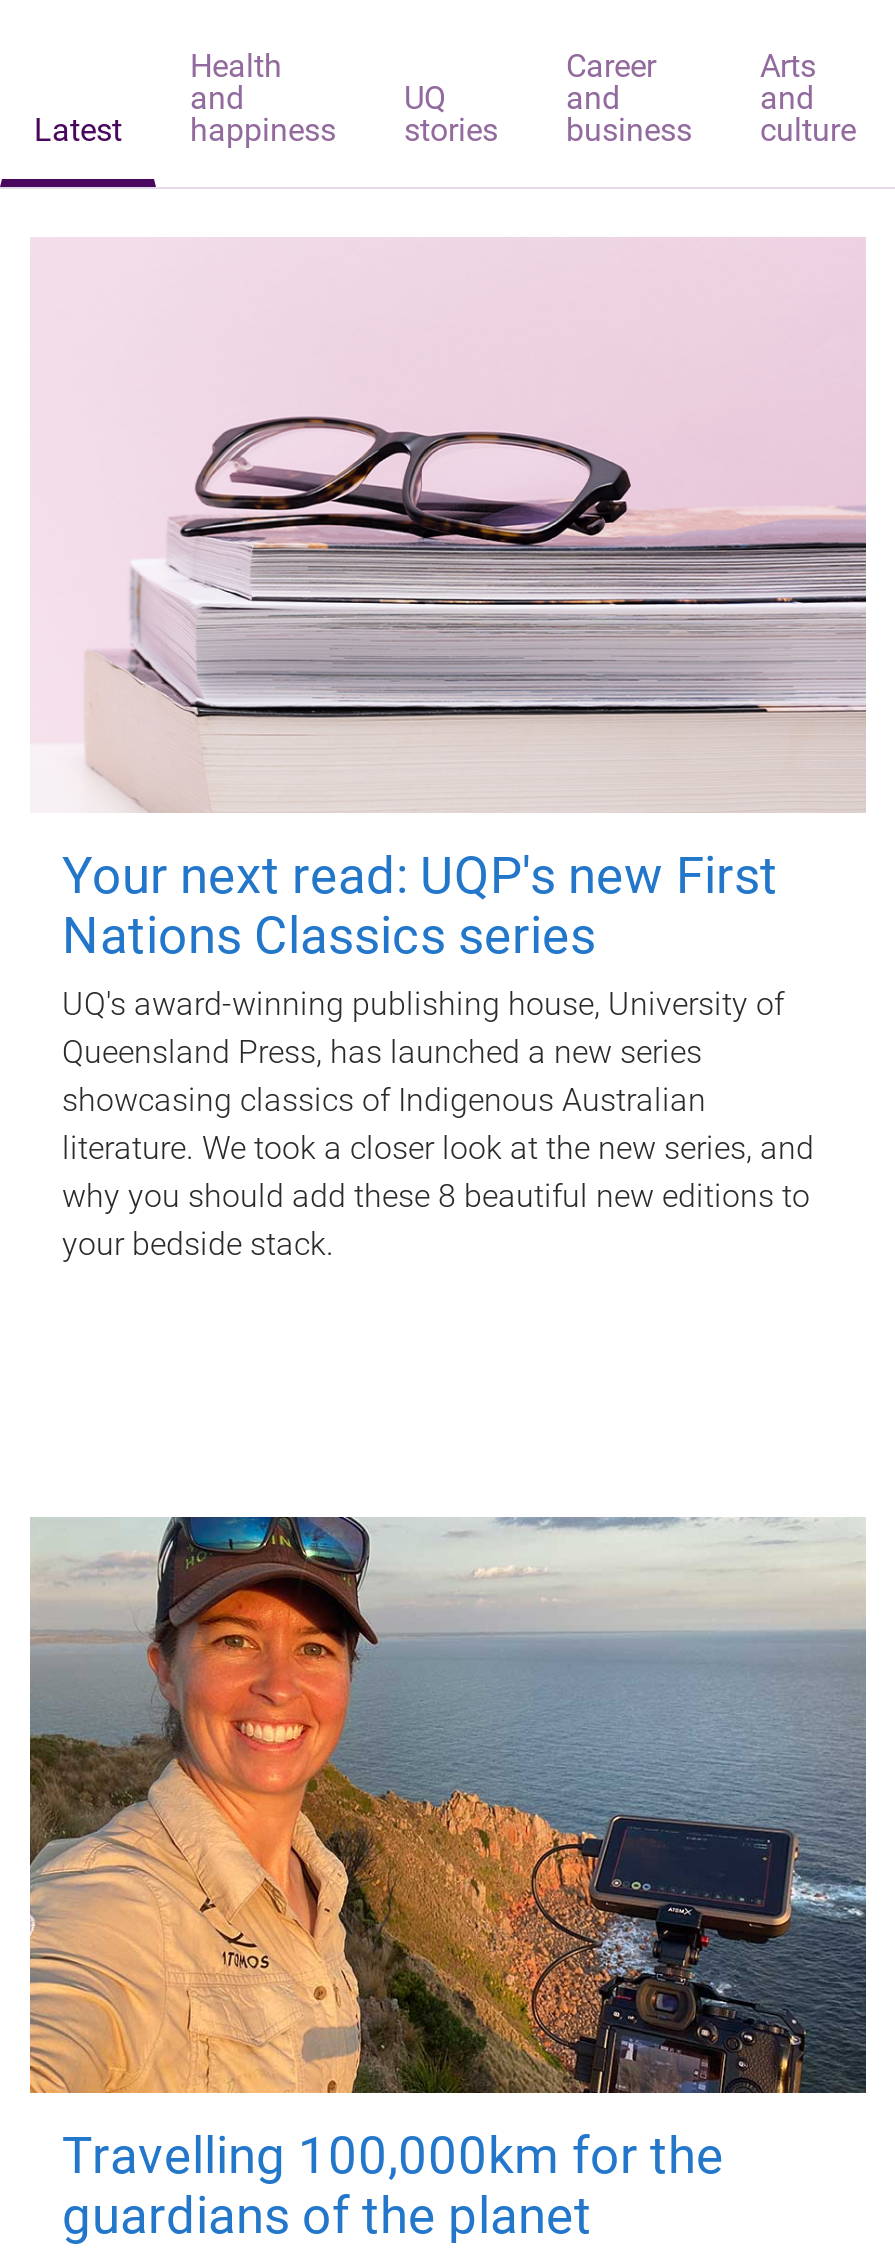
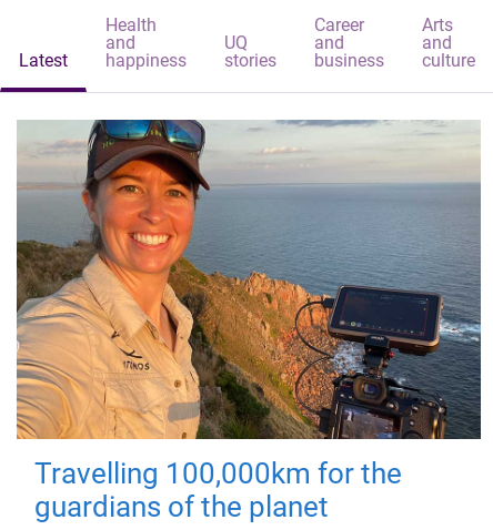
- [image]
- Your next read: UQP's new First
- Nations Classics series
- UQ's award-winning publishing house, University of
- Queensland Press, has launched a new series
- showcasing classics of Indigenous Australian
- literature. We took a closer look at the new series, and
- why you should add these 8 beautiful new editions to
- your bedside stack.
